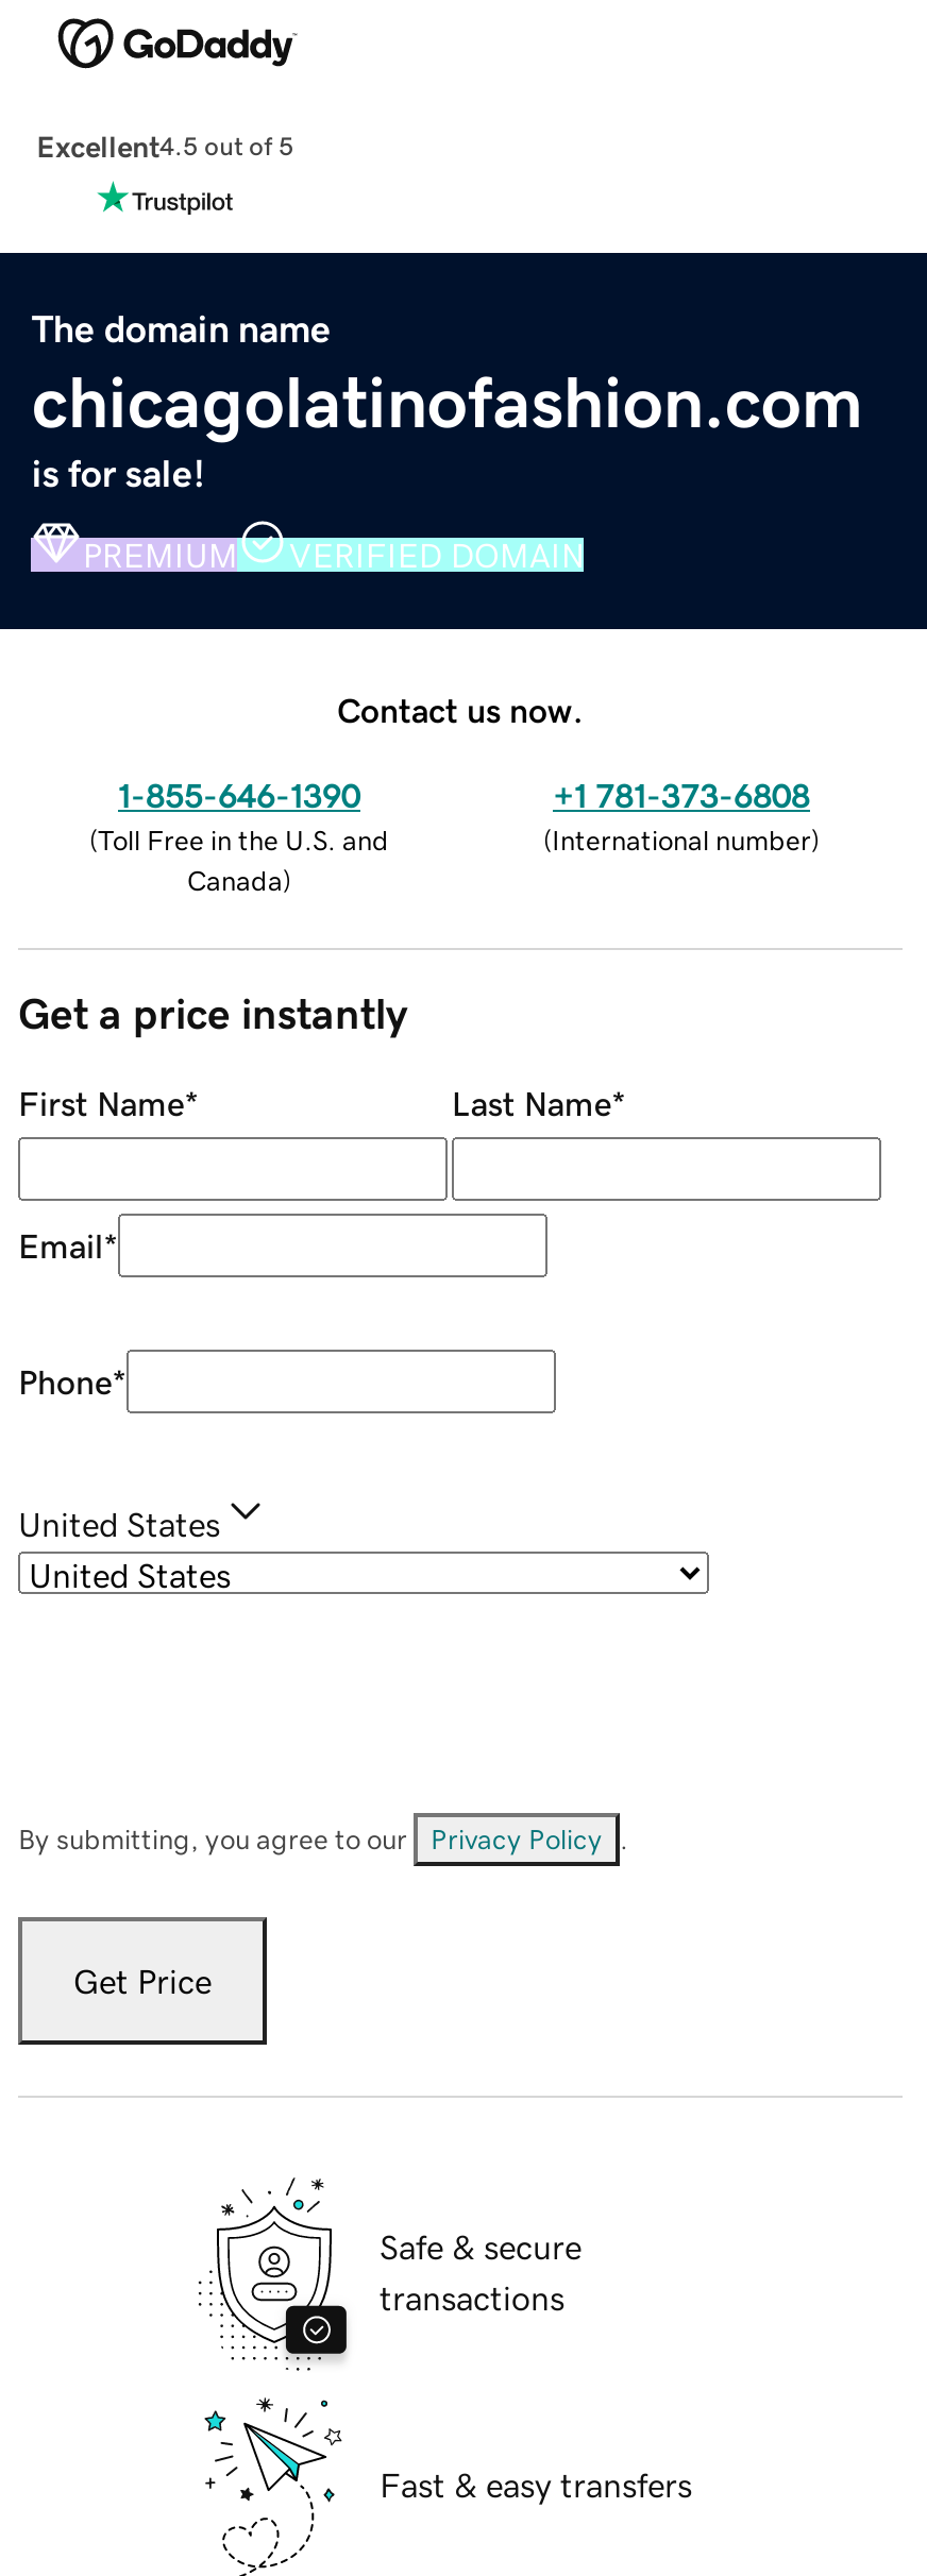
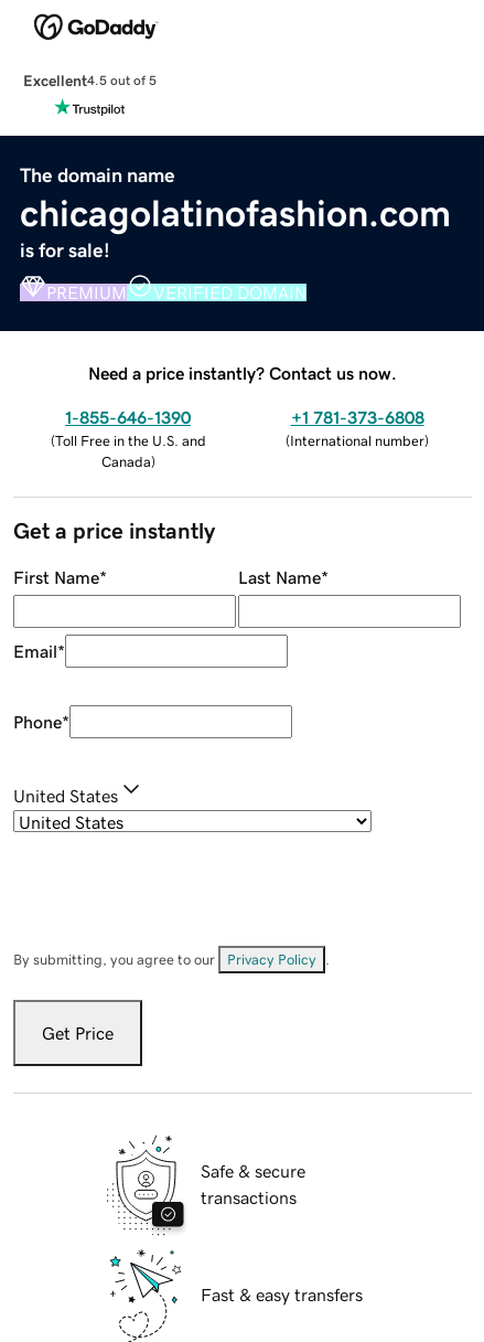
- Contact us now.
+ Need a price instantly? Contact us now.
